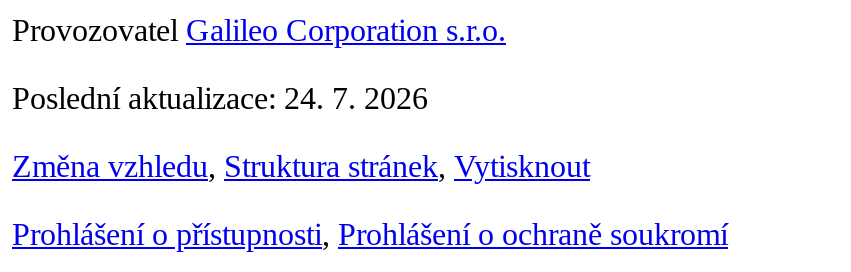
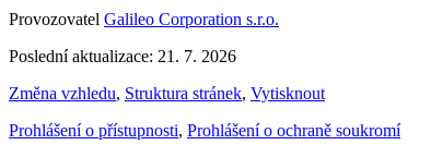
- Poslední aktualizace: 24. 7. 2026
+ Poslední aktualizace: 21. 7. 2026
